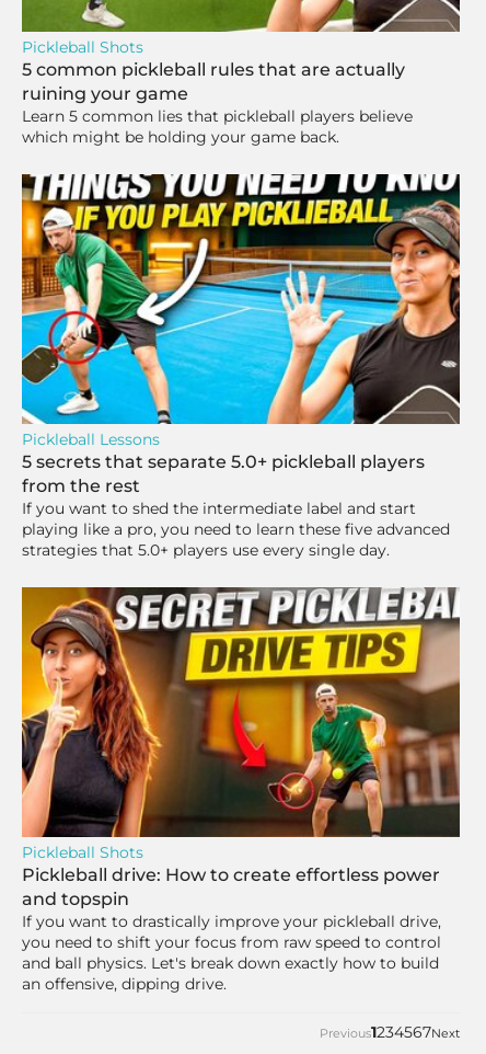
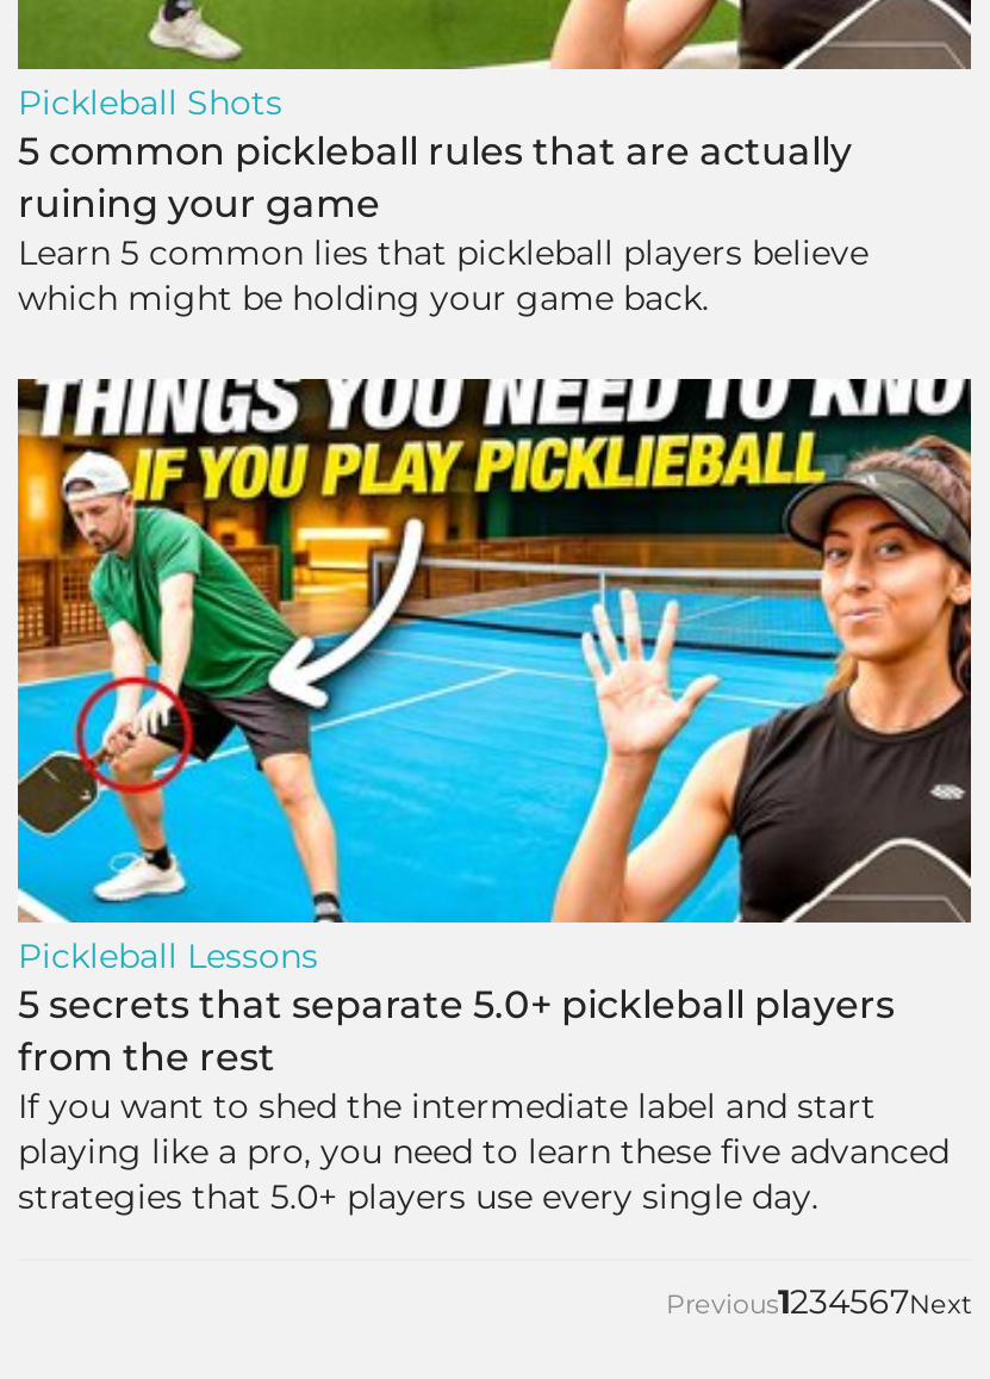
- [image]
- Pickleball Shots
- Pickleball drive: How to create effortless power
- and topspin
- If you want to drastically improve your pickleball drive,
- you need to shift your focus from raw speed to control
- and ball physics. Let's break down exactly how to build
- an offensive, dipping drive.
